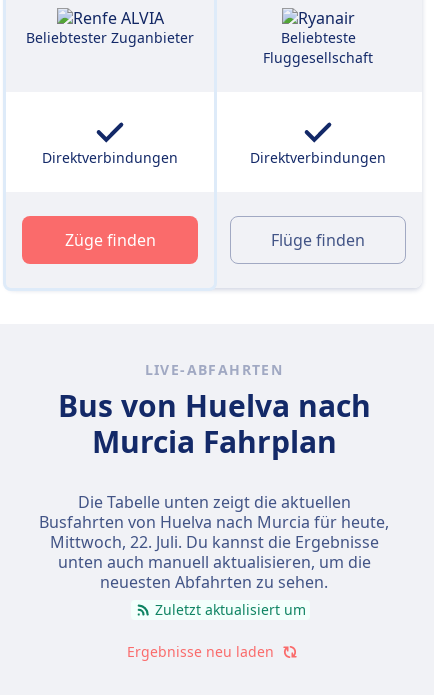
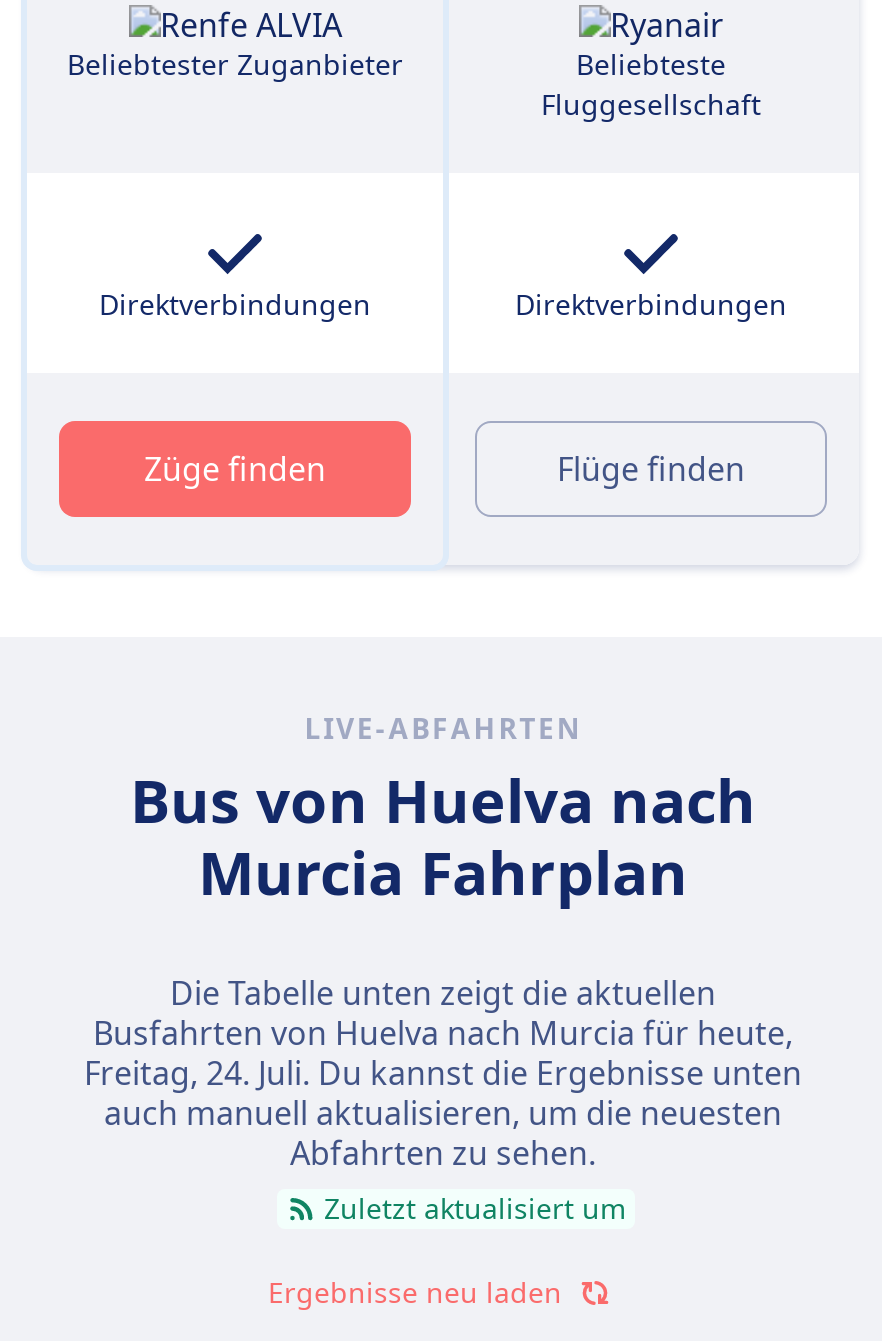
- Mittwoch, 22. Juli. Du kannst die Ergebnisse
- unten auch manuell aktualisieren, um die
- neuesten Abfahrten zu sehen.
+ Freitag, 24. Juli. Du kannst die Ergebnisse unten
+ auch manuell aktualisieren, um die neuesten
+ Abfahrten zu sehen.
